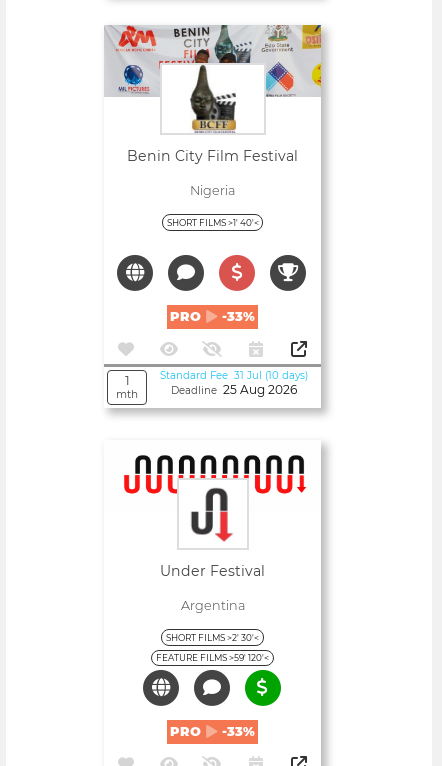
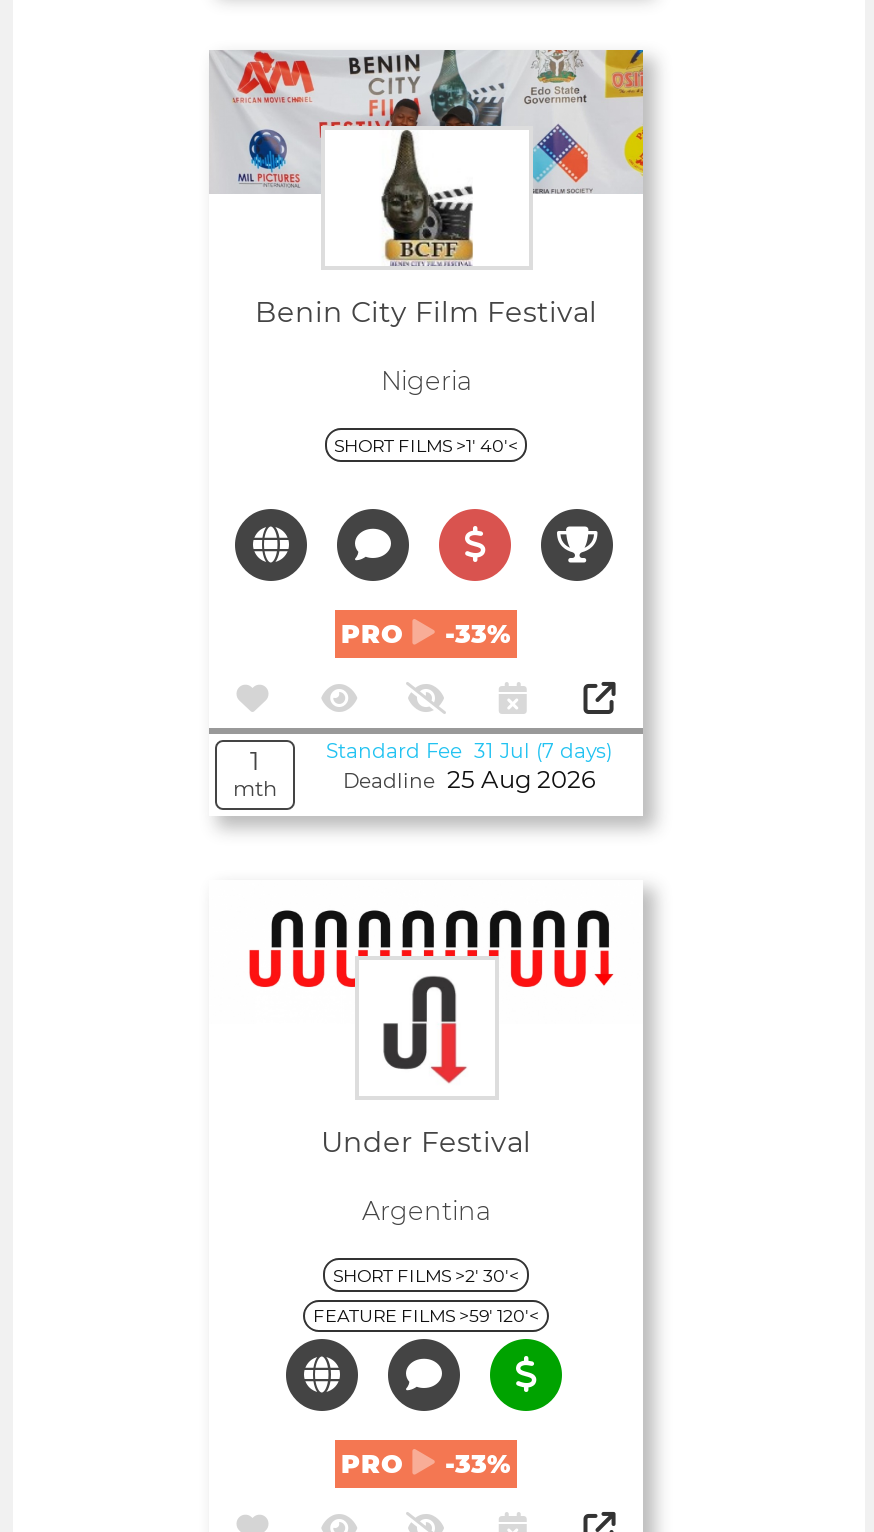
- Standard Fee 31 Jul (10 days)
+ Standard Fee 31 Jul (7 days)
